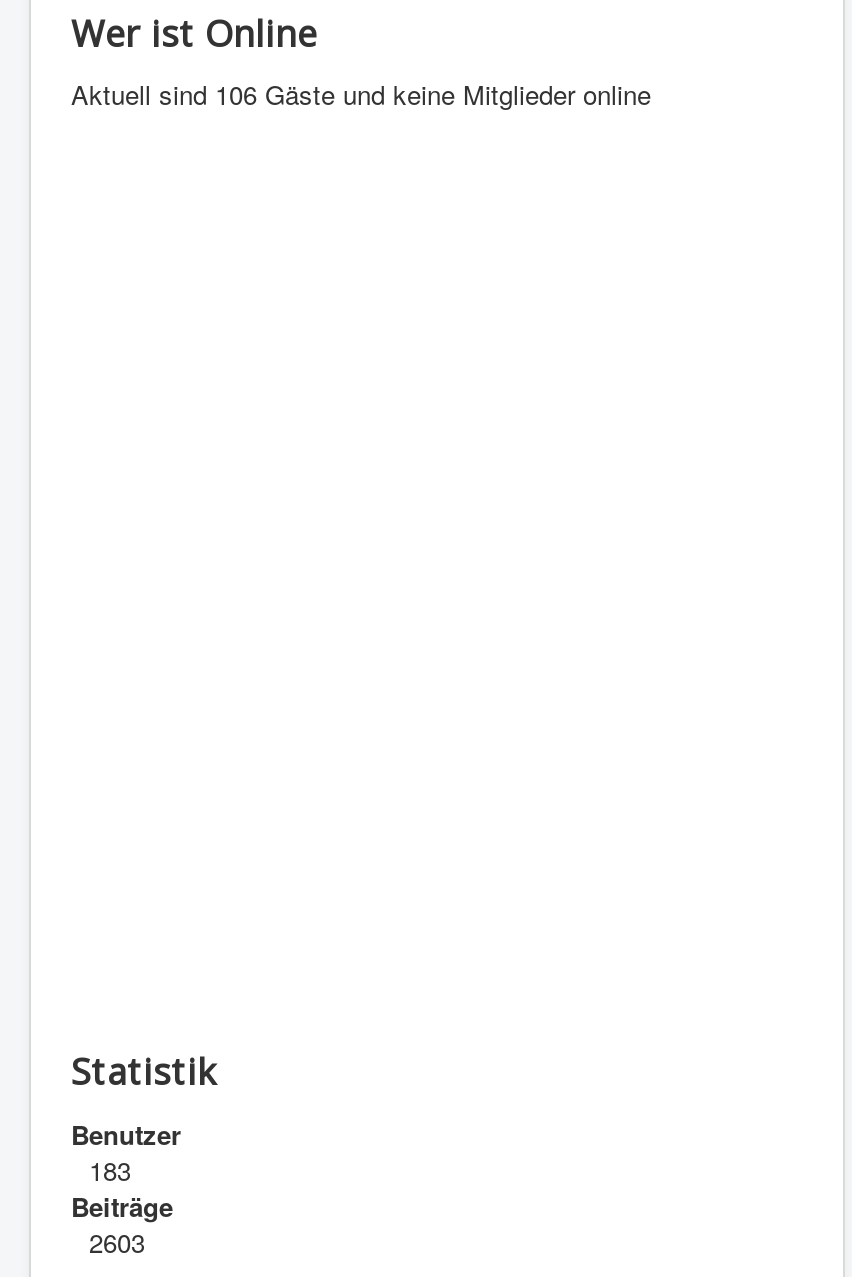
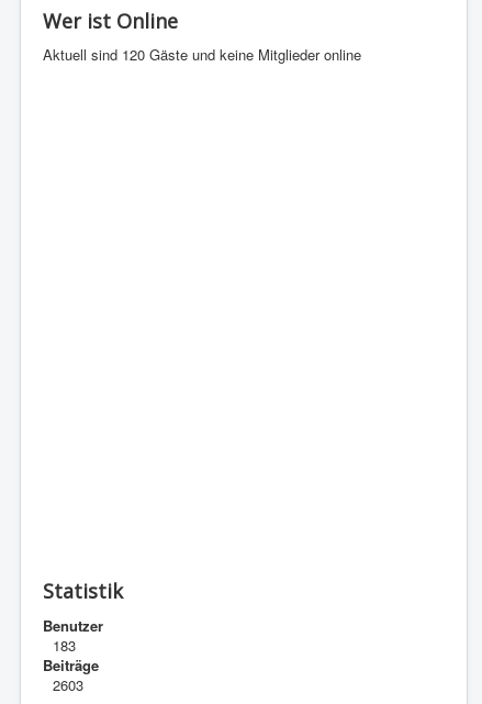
- Aktuell sind 106 Gäste und keine Mitglieder online
+ Aktuell sind 120 Gäste und keine Mitglieder online
